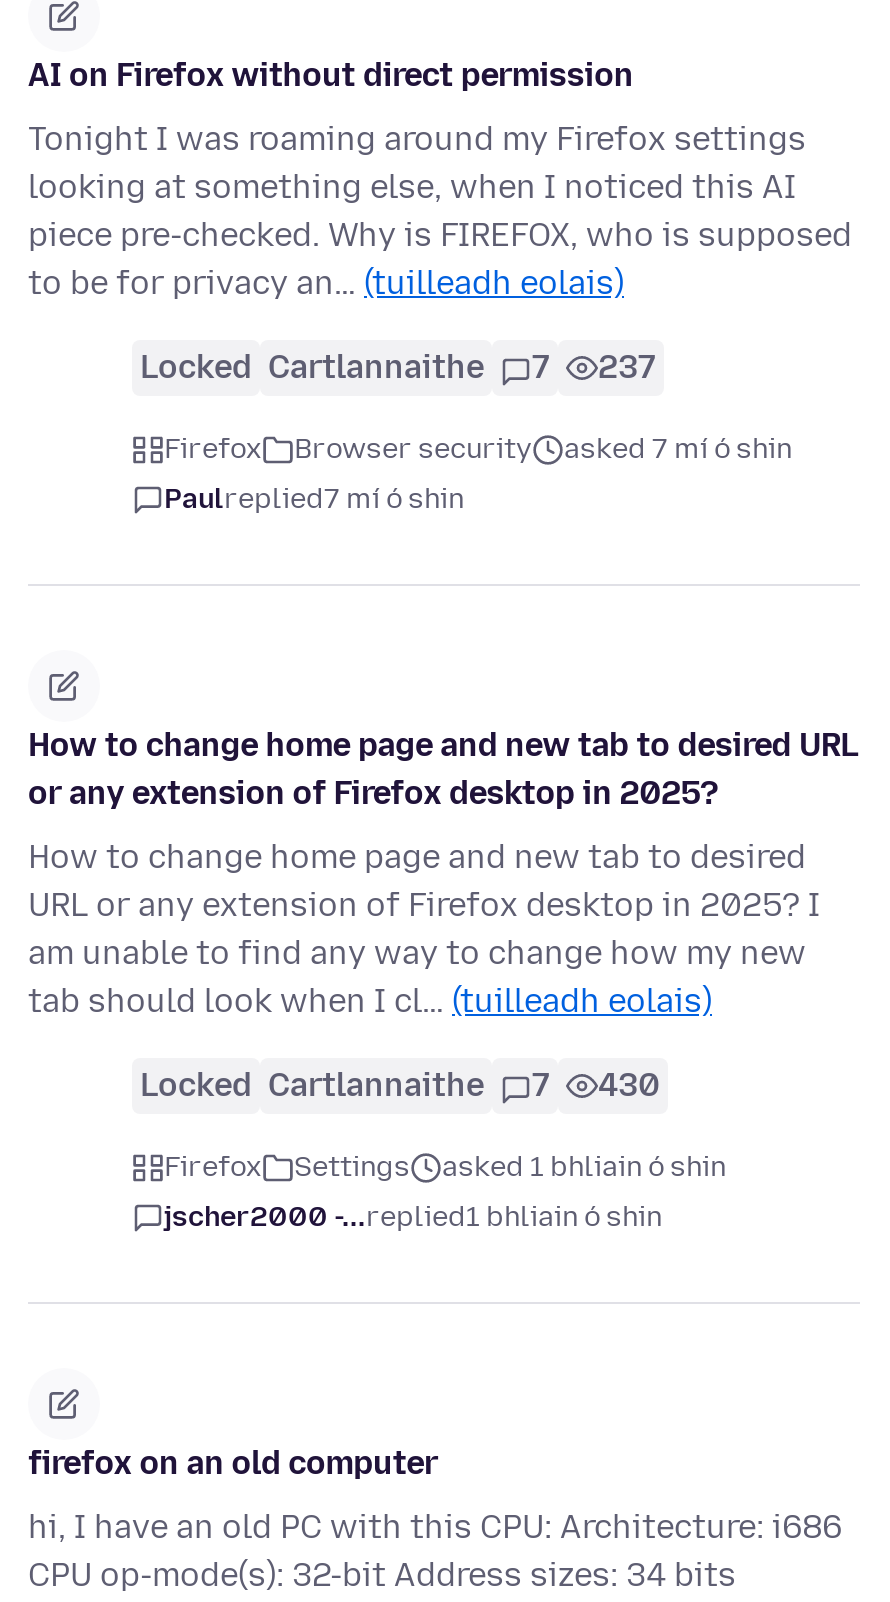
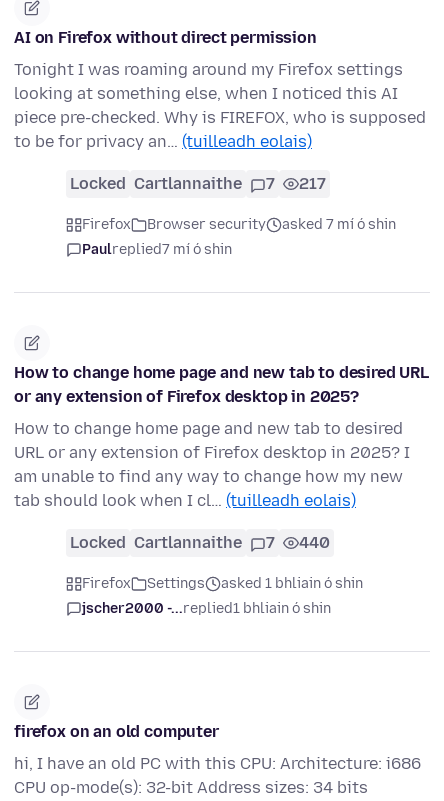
- Locked Cartlannaithe 7 237
+ Locked Cartlannaithe 7 217

- Locked Cartlannaithe 7 430
+ Locked Cartlannaithe 7 440
